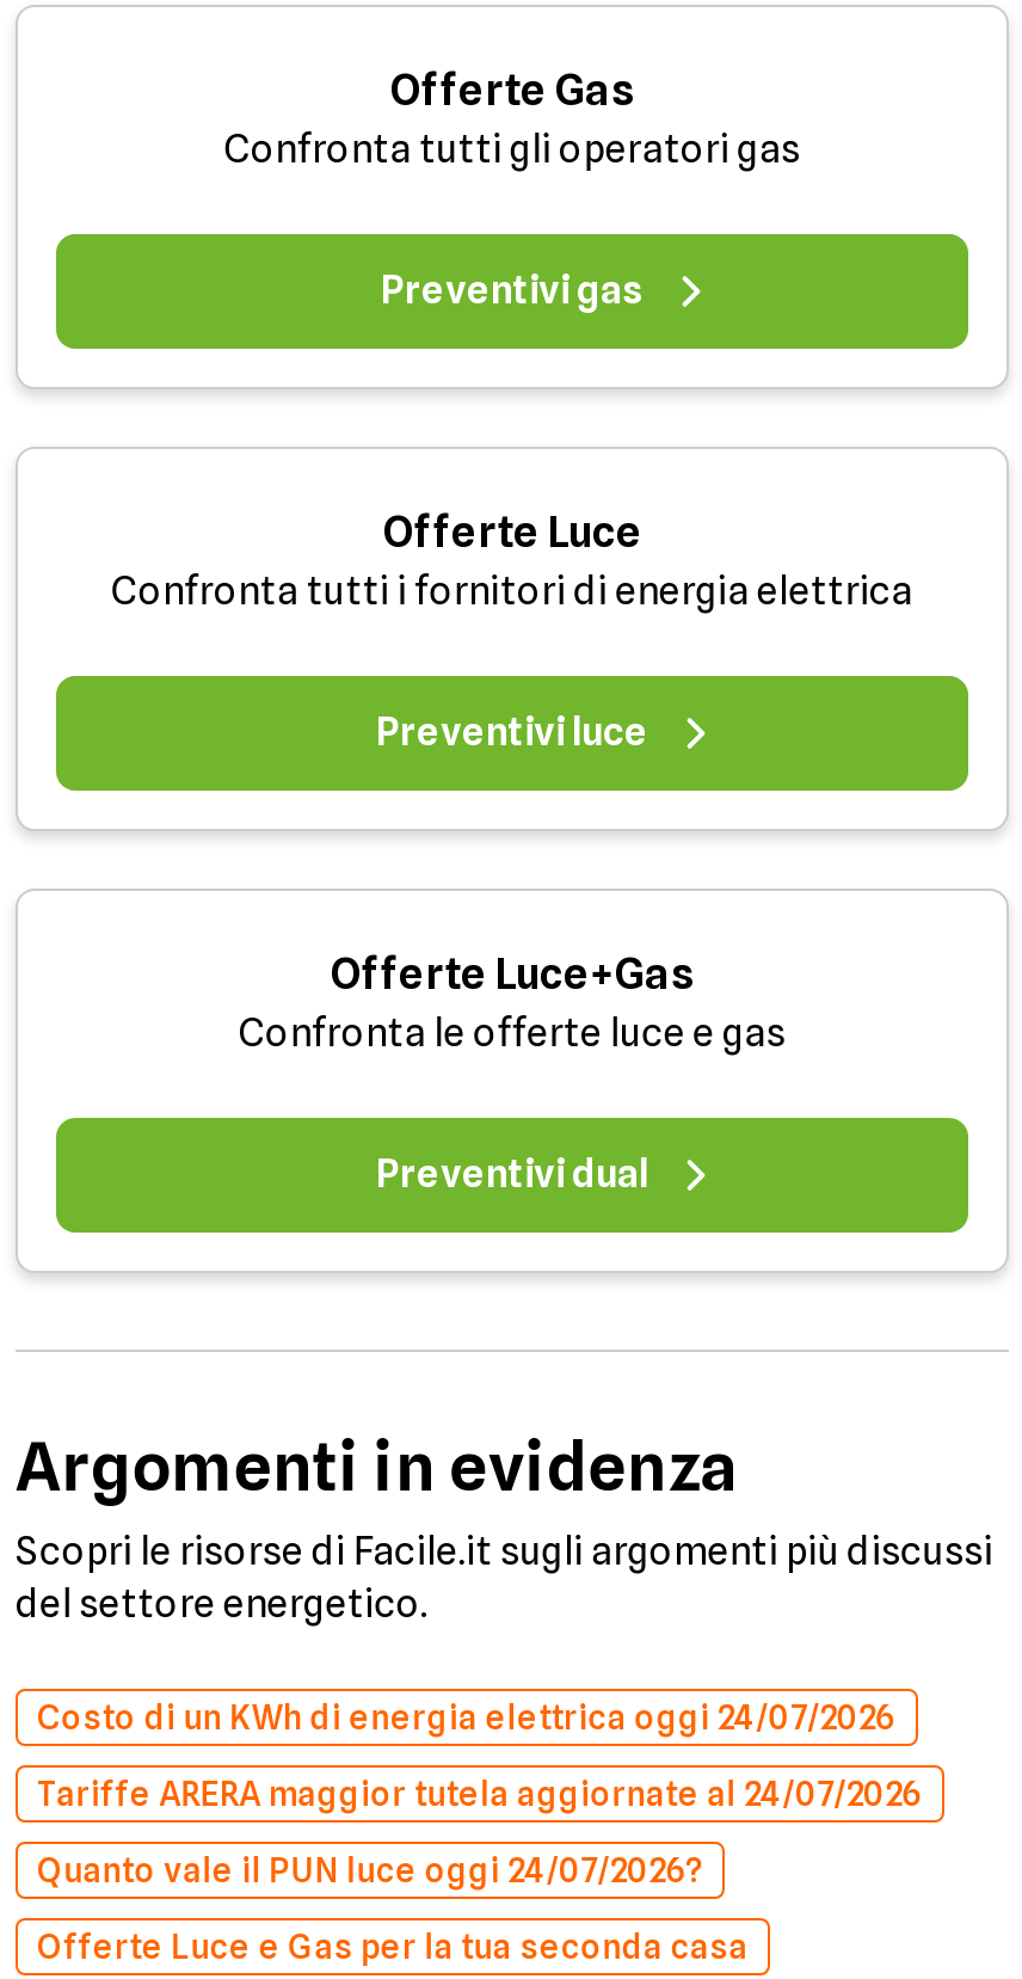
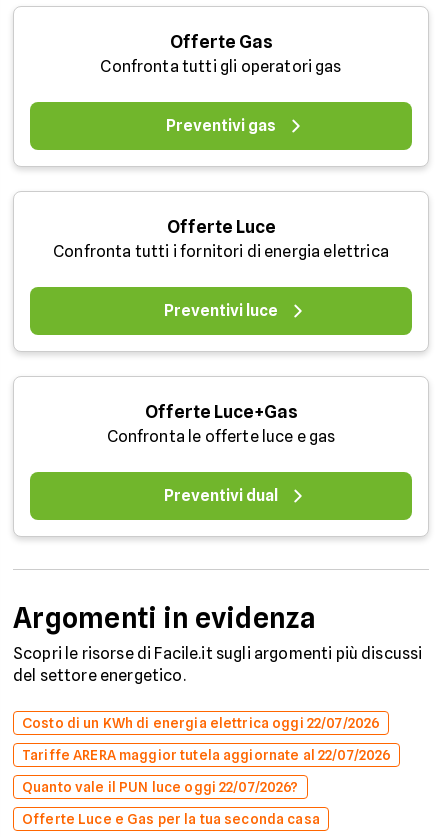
- Costo di un KWh di energia elettrica oggi 24/07/2026
+ Costo di un KWh di energia elettrica oggi 22/07/2026

- Tariffe ARERA maggior tutela aggiornate al 24/07/2026
+ Tariffe ARERA maggior tutela aggiornate al 22/07/2026

- Quanto vale il PUN luce oggi 24/07/2026?
+ Quanto vale il PUN luce oggi 22/07/2026?
